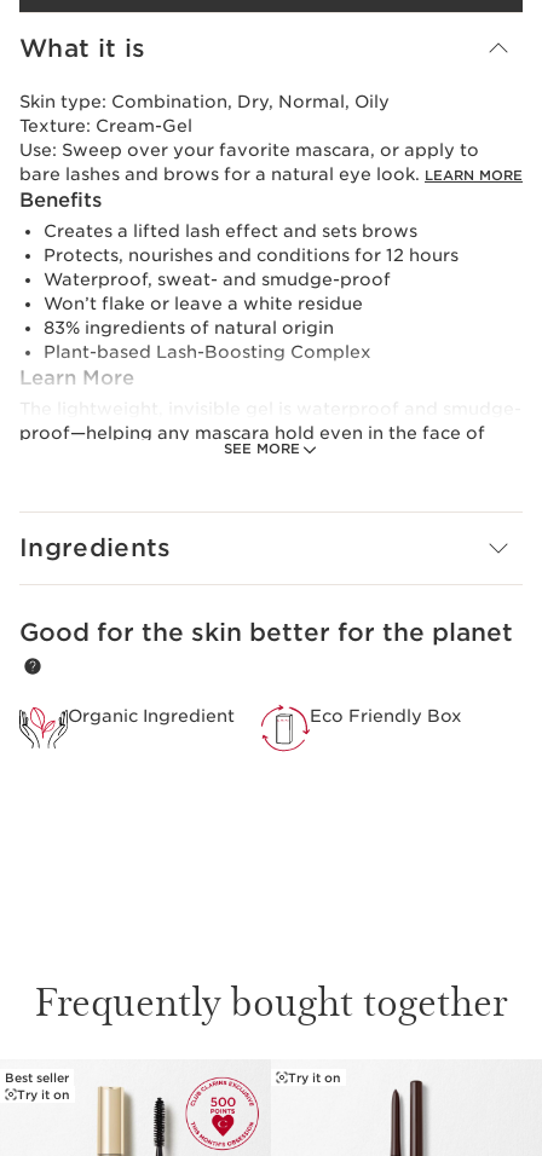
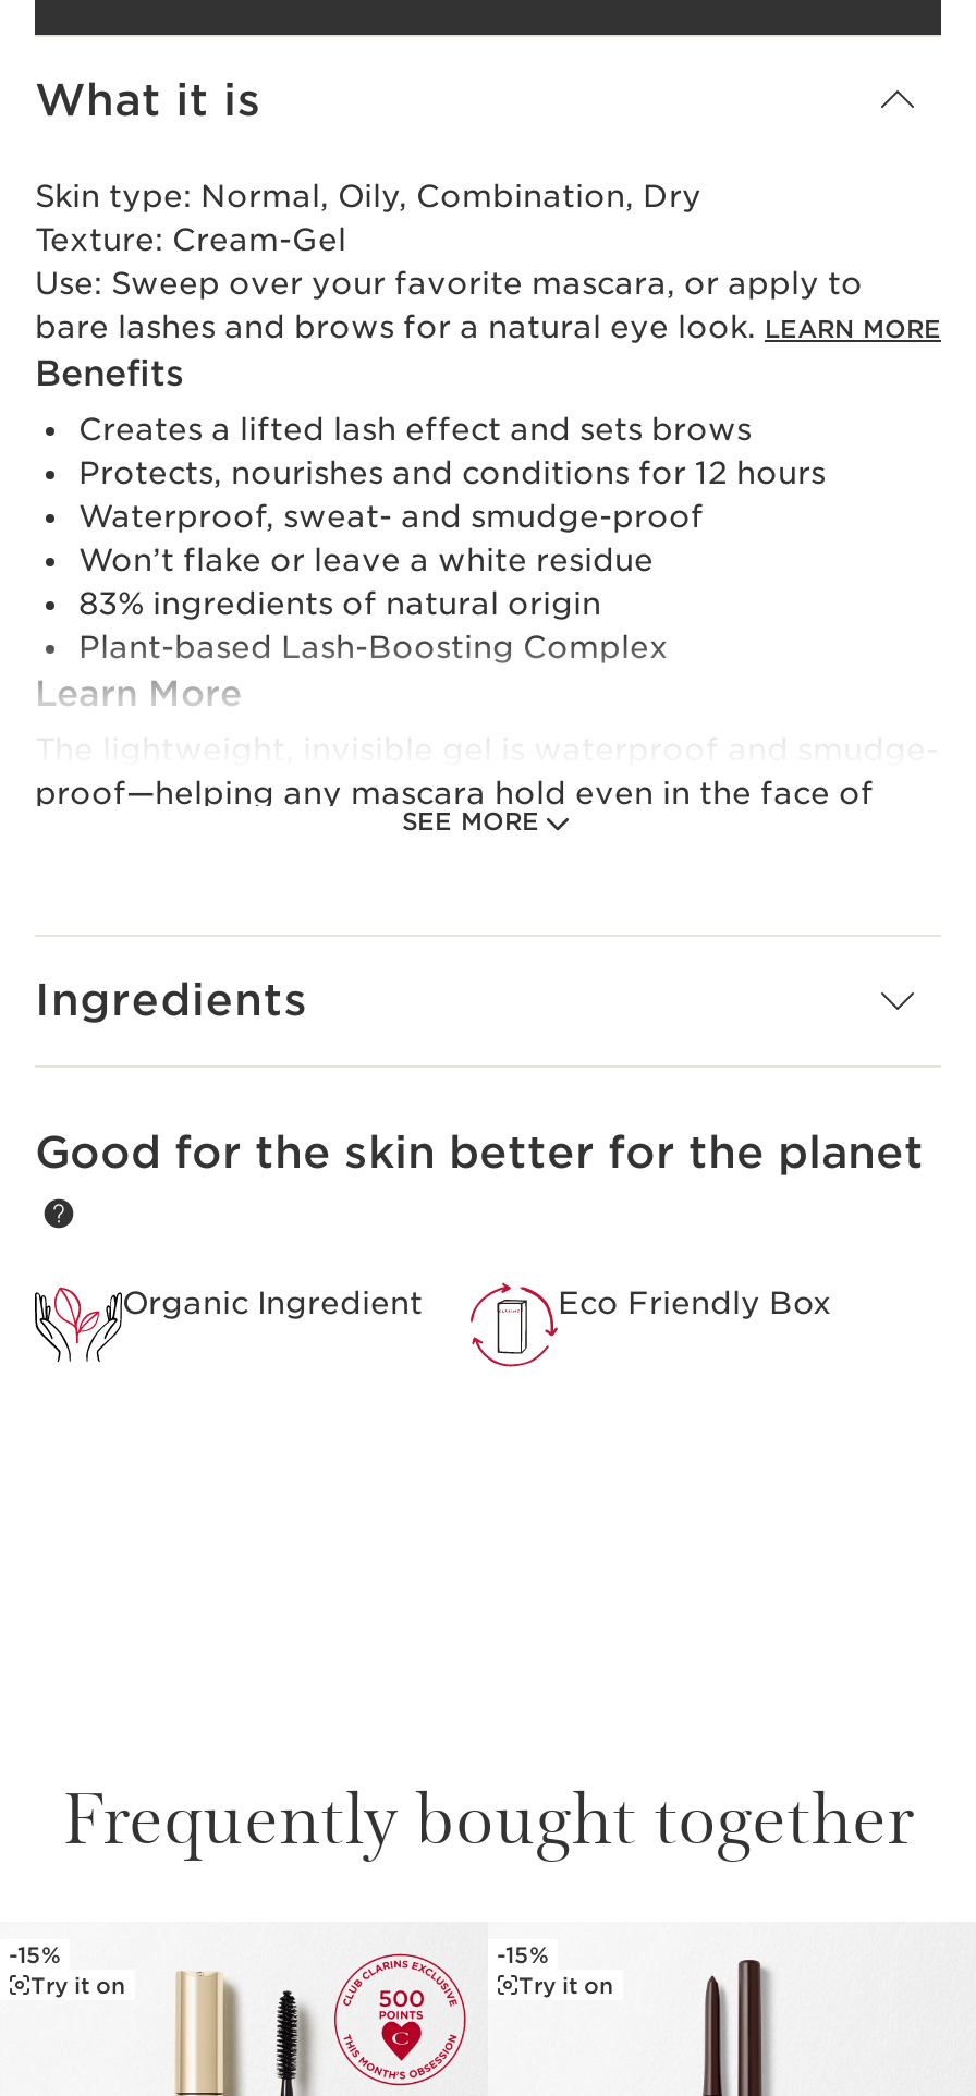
- Skin type: Combination, Dry, Normal, Oily
+ Skin type: Normal, Oily, Combination, Dry

- Best seller
+ -15%

+ -15%
